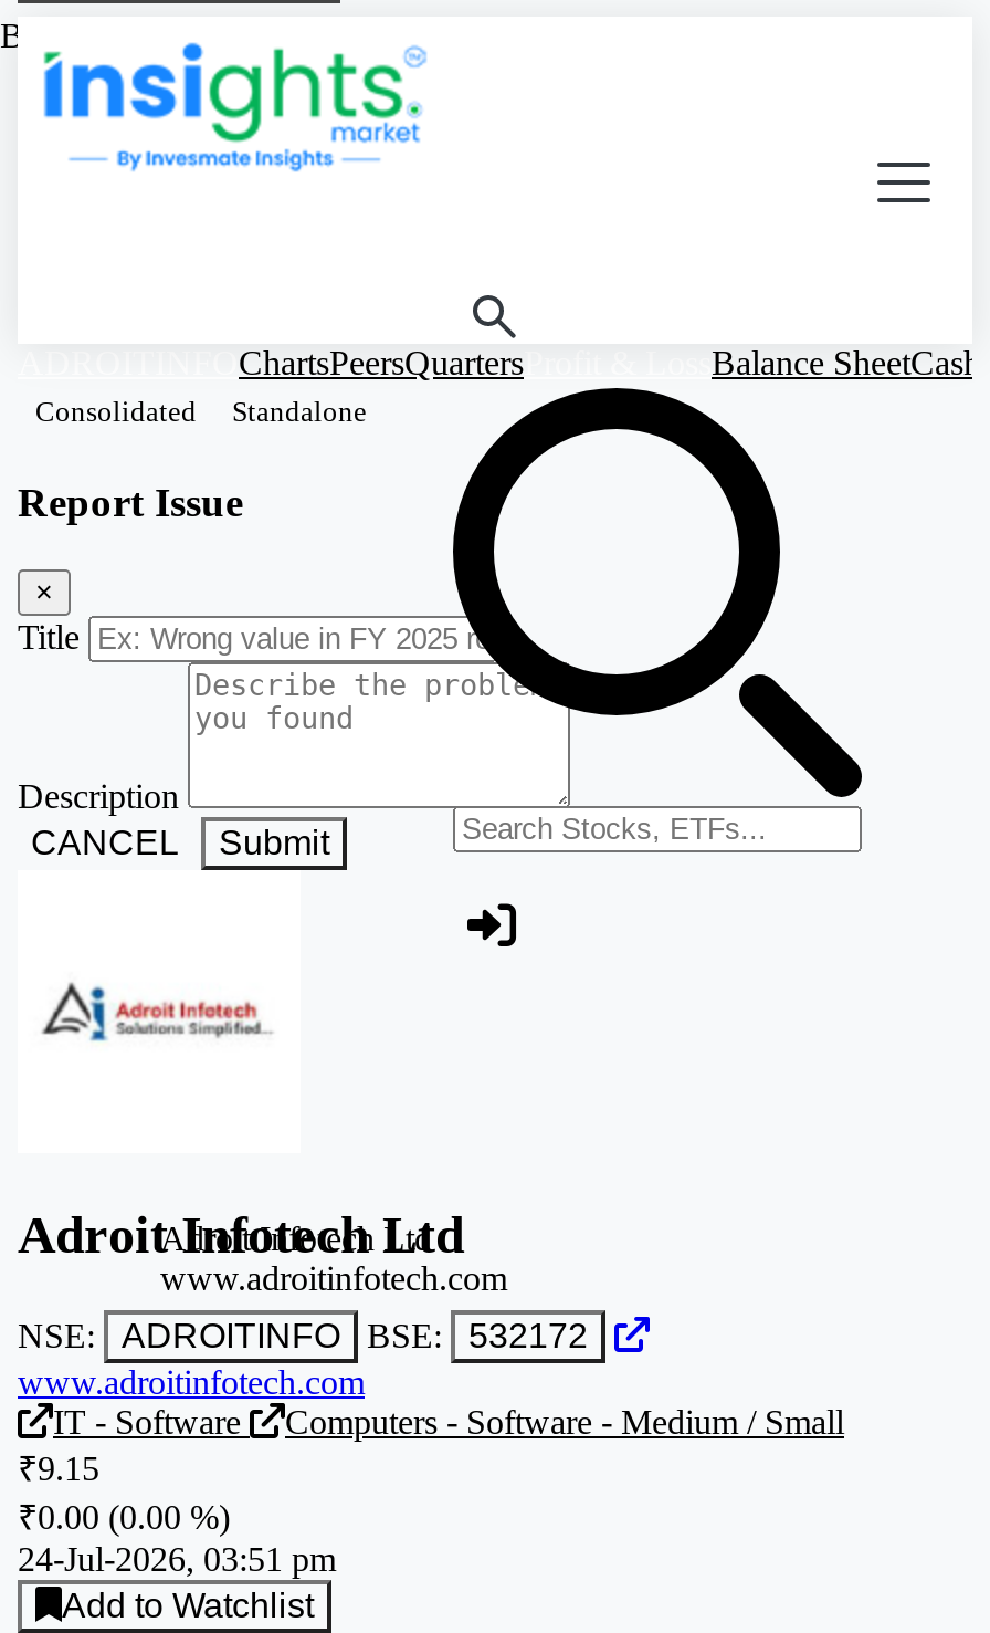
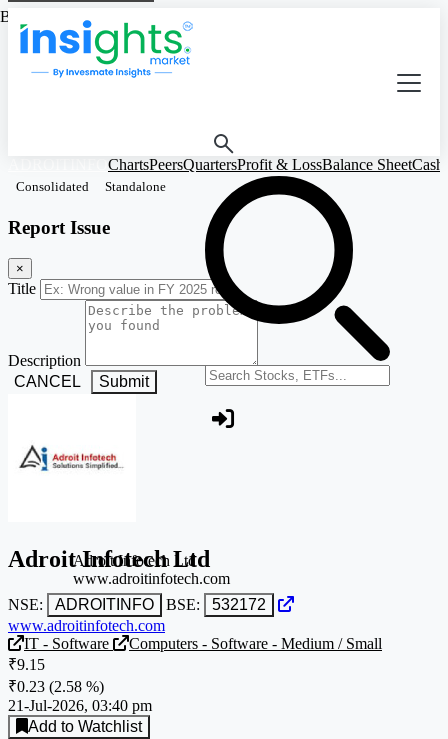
- ₹0.00 (0.00 %)
+ ₹0.23 (2.58 %)

- 24-Jul-2026, 03:51 pm
+ 21-Jul-2026, 03:40 pm
